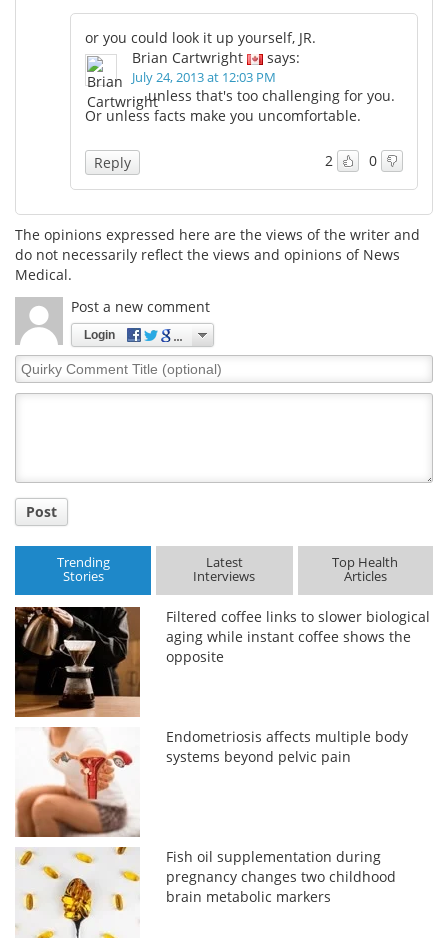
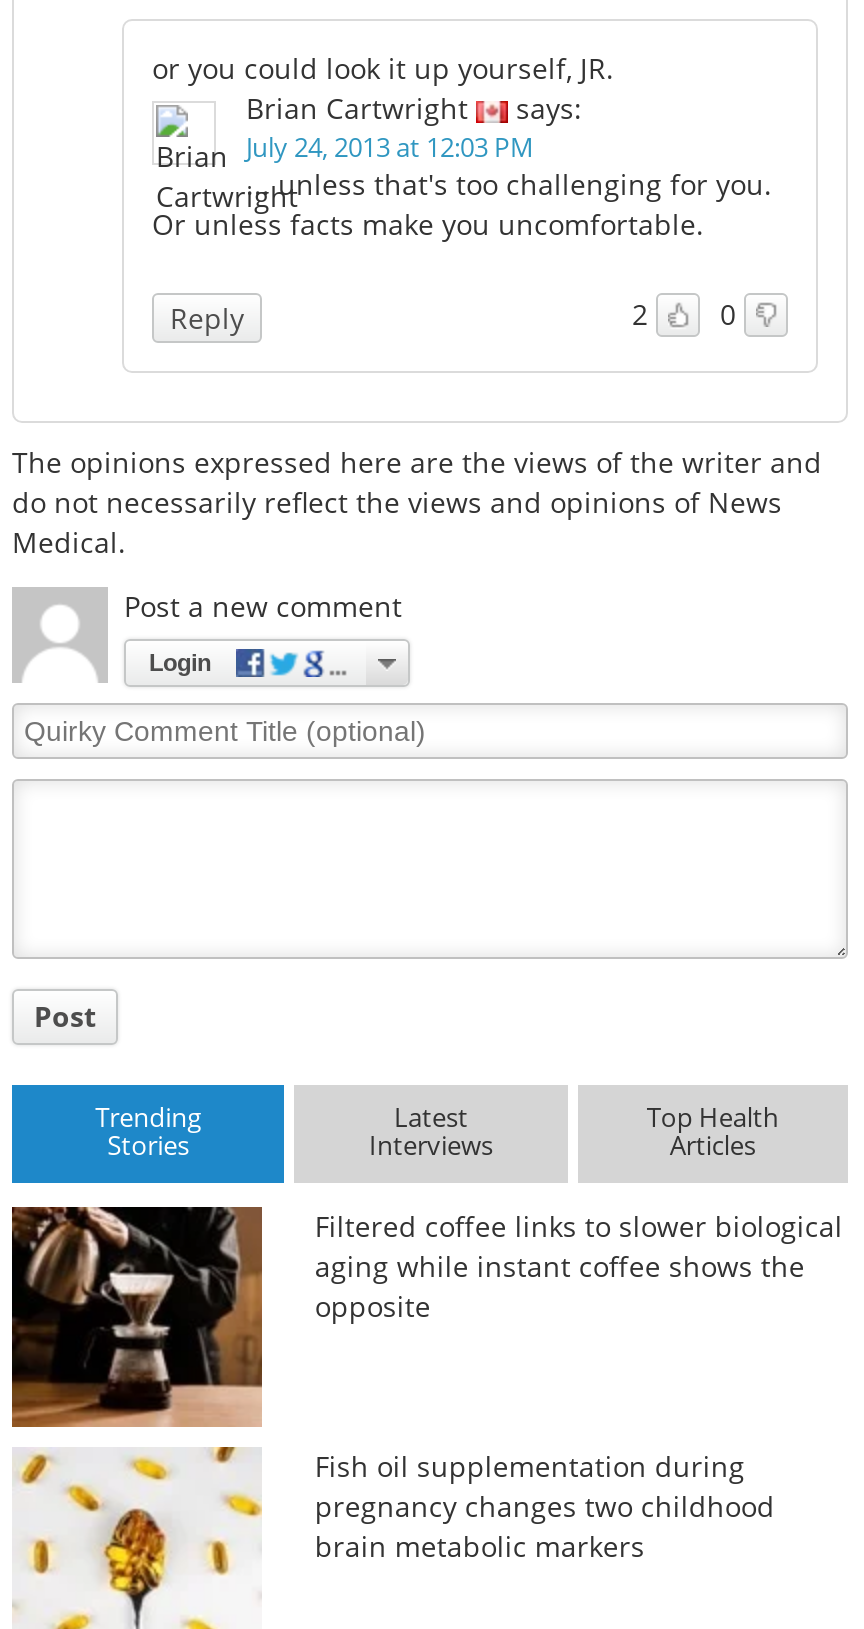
- [image]
- Endometriosis affects multiple body
- systems beyond pelvic pain
